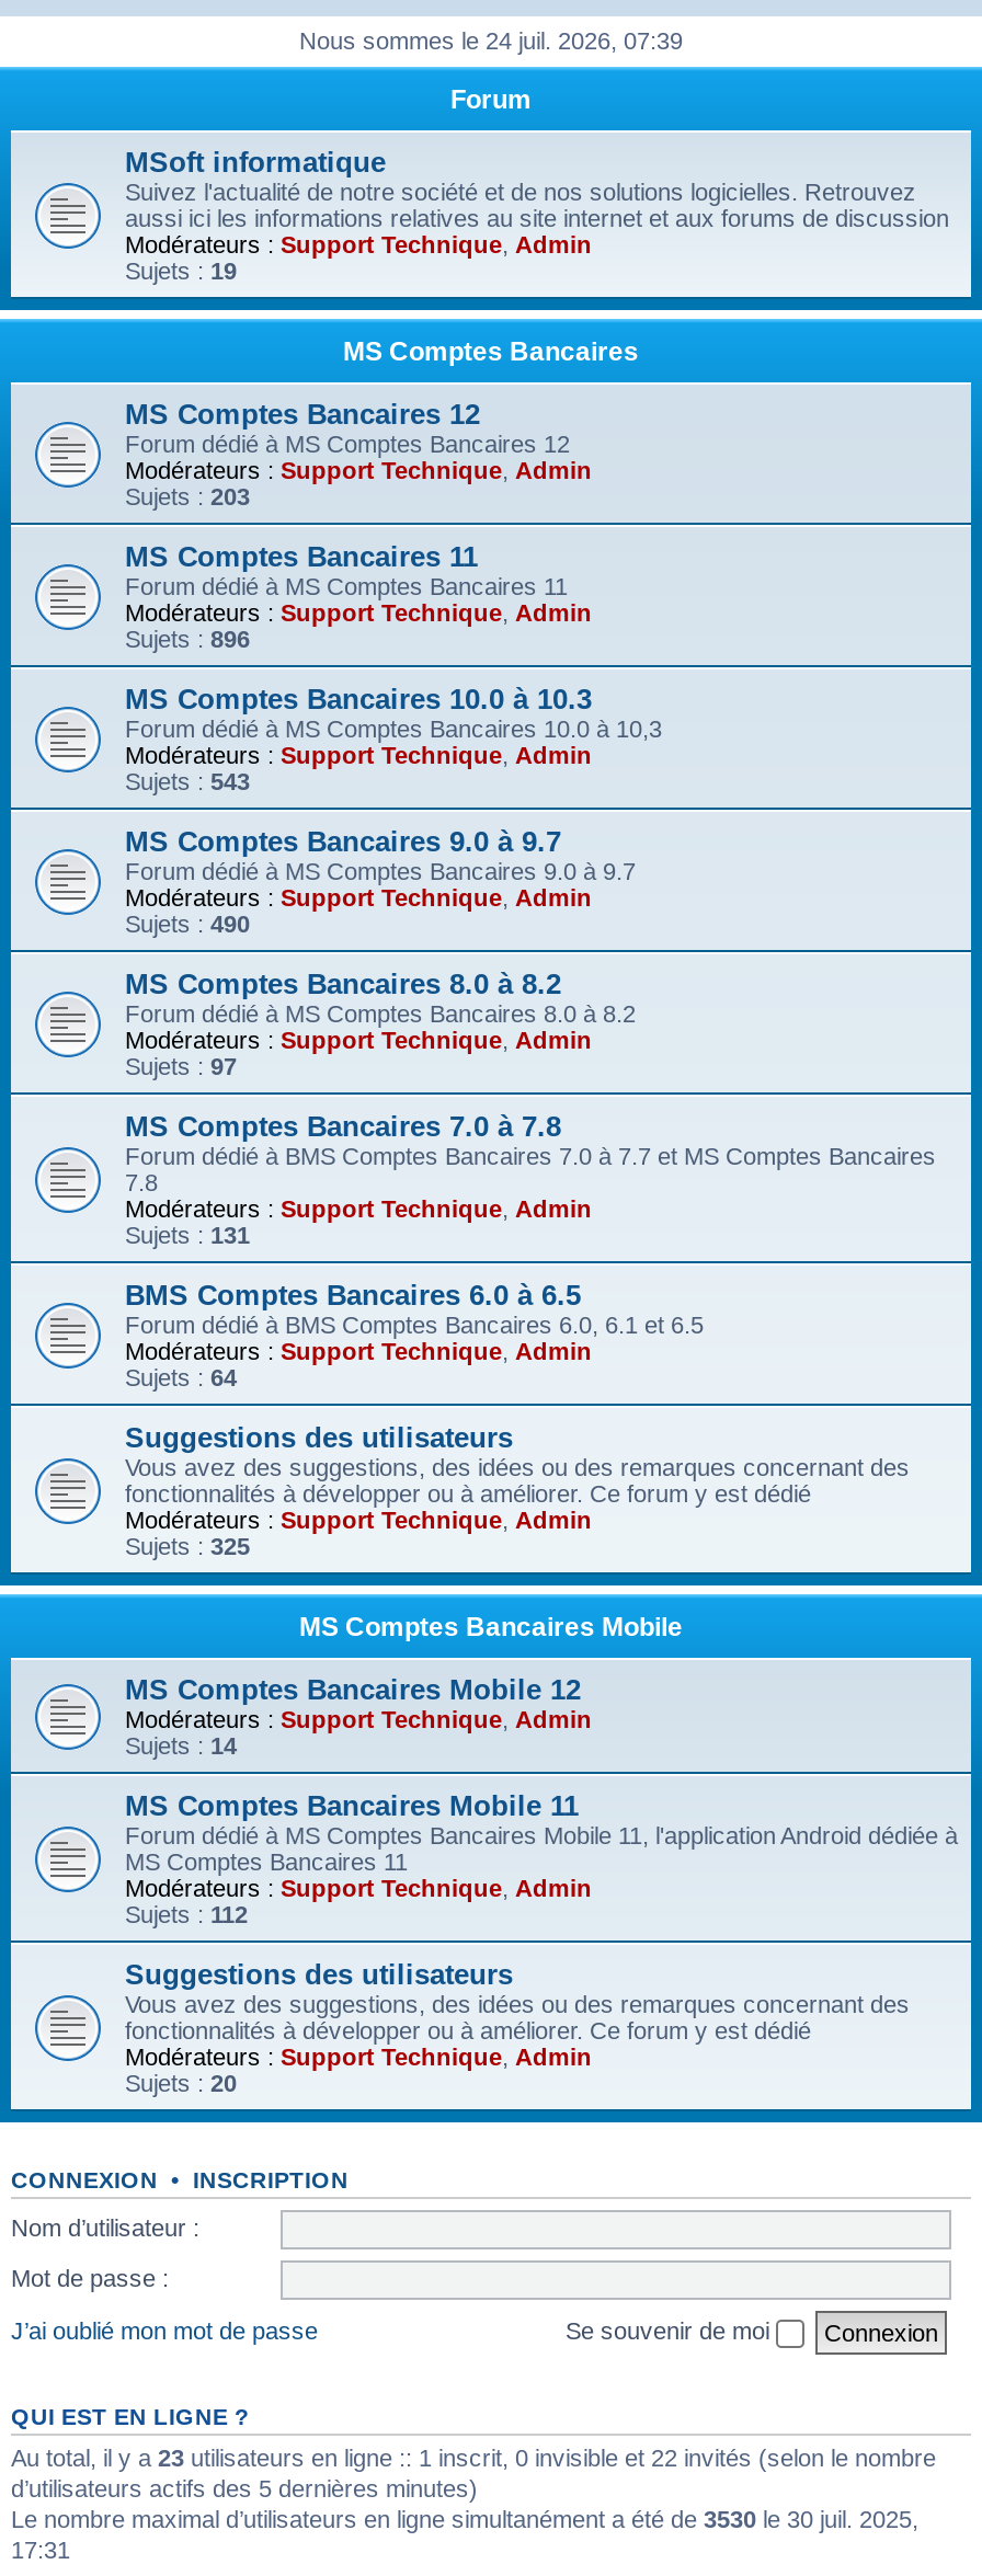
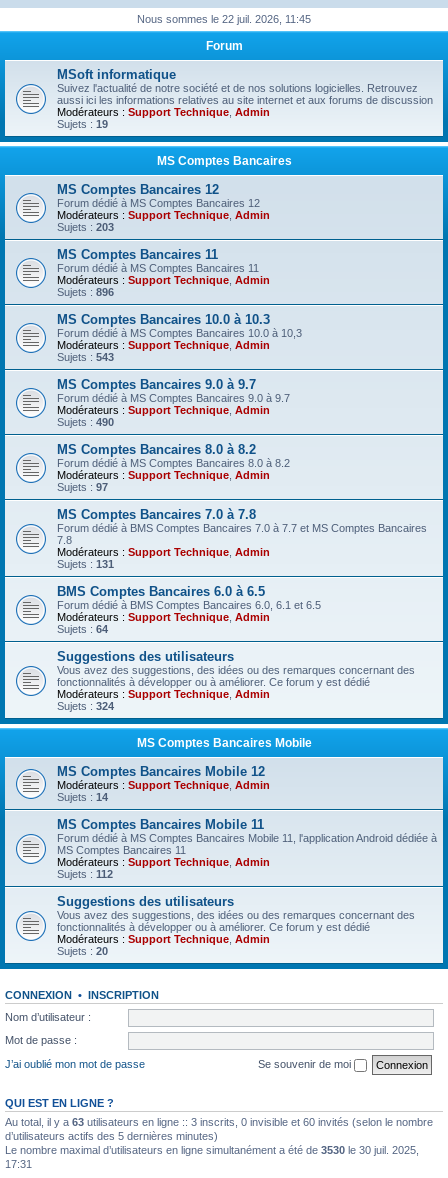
- Nous sommes le 24 juil. 2026, 07:39
+ Nous sommes le 22 juil. 2026, 11:45

- Sujets : 325
+ Sujets : 324

- Au total, il y a 23 utilisateurs en ligne :: 1 inscrit, 0 invisible et 22 invités (selon le nombre
+ Au total, il y a 63 utilisateurs en ligne :: 3 inscrits, 0 invisible et 60 invités (selon le nombre
